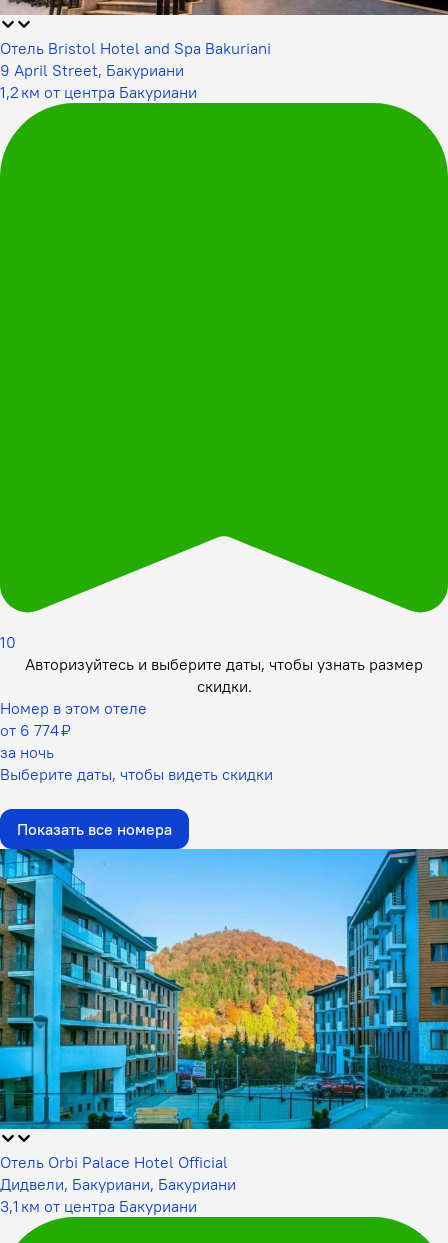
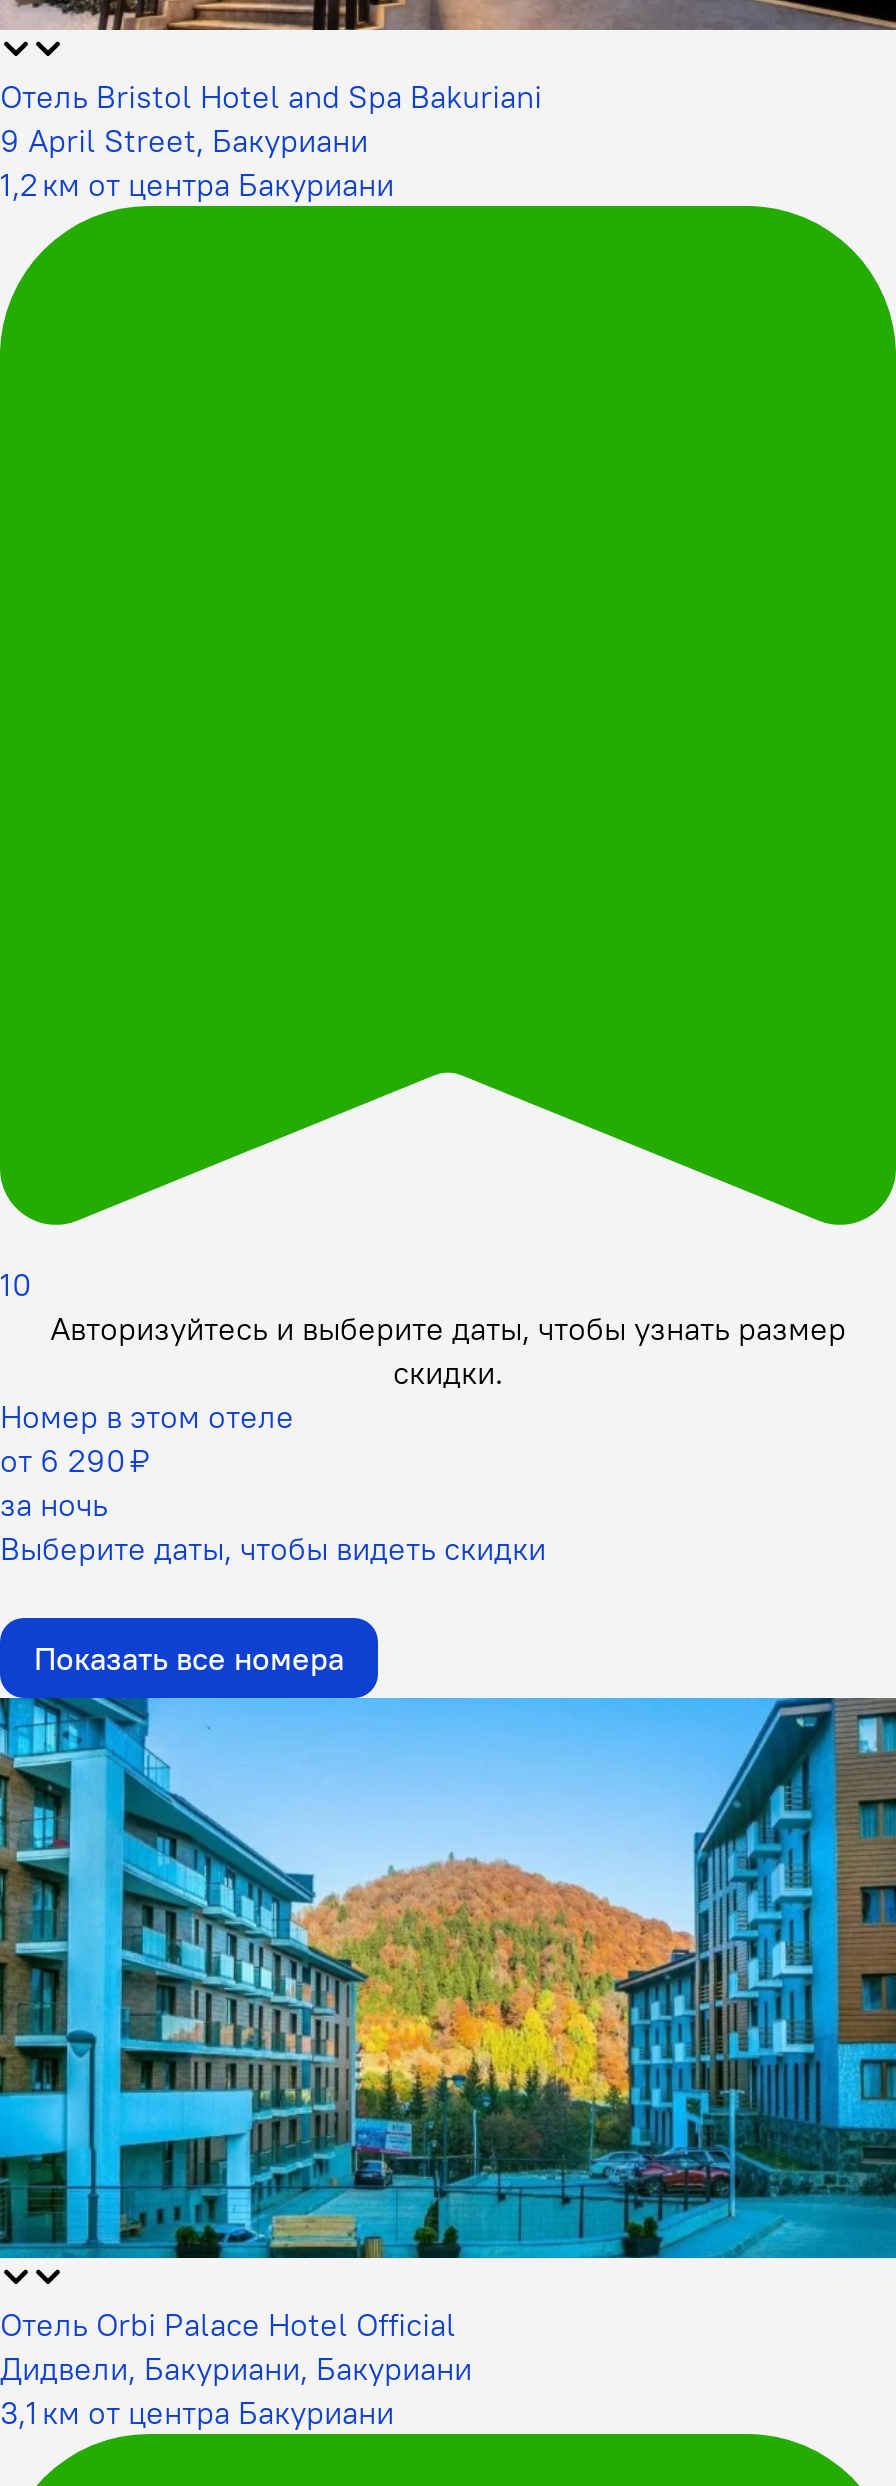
- от 6 774 ₽
+ от 6 290 ₽
